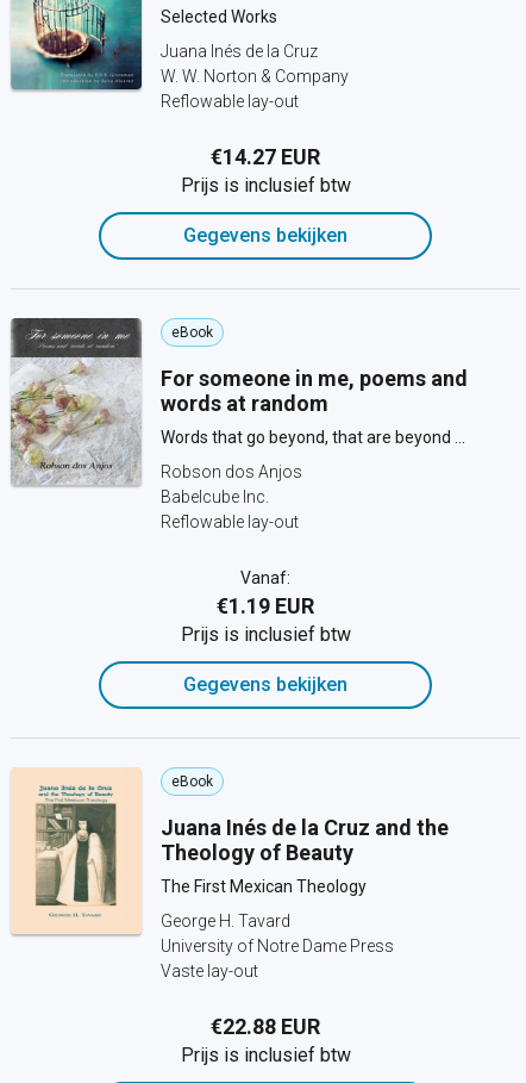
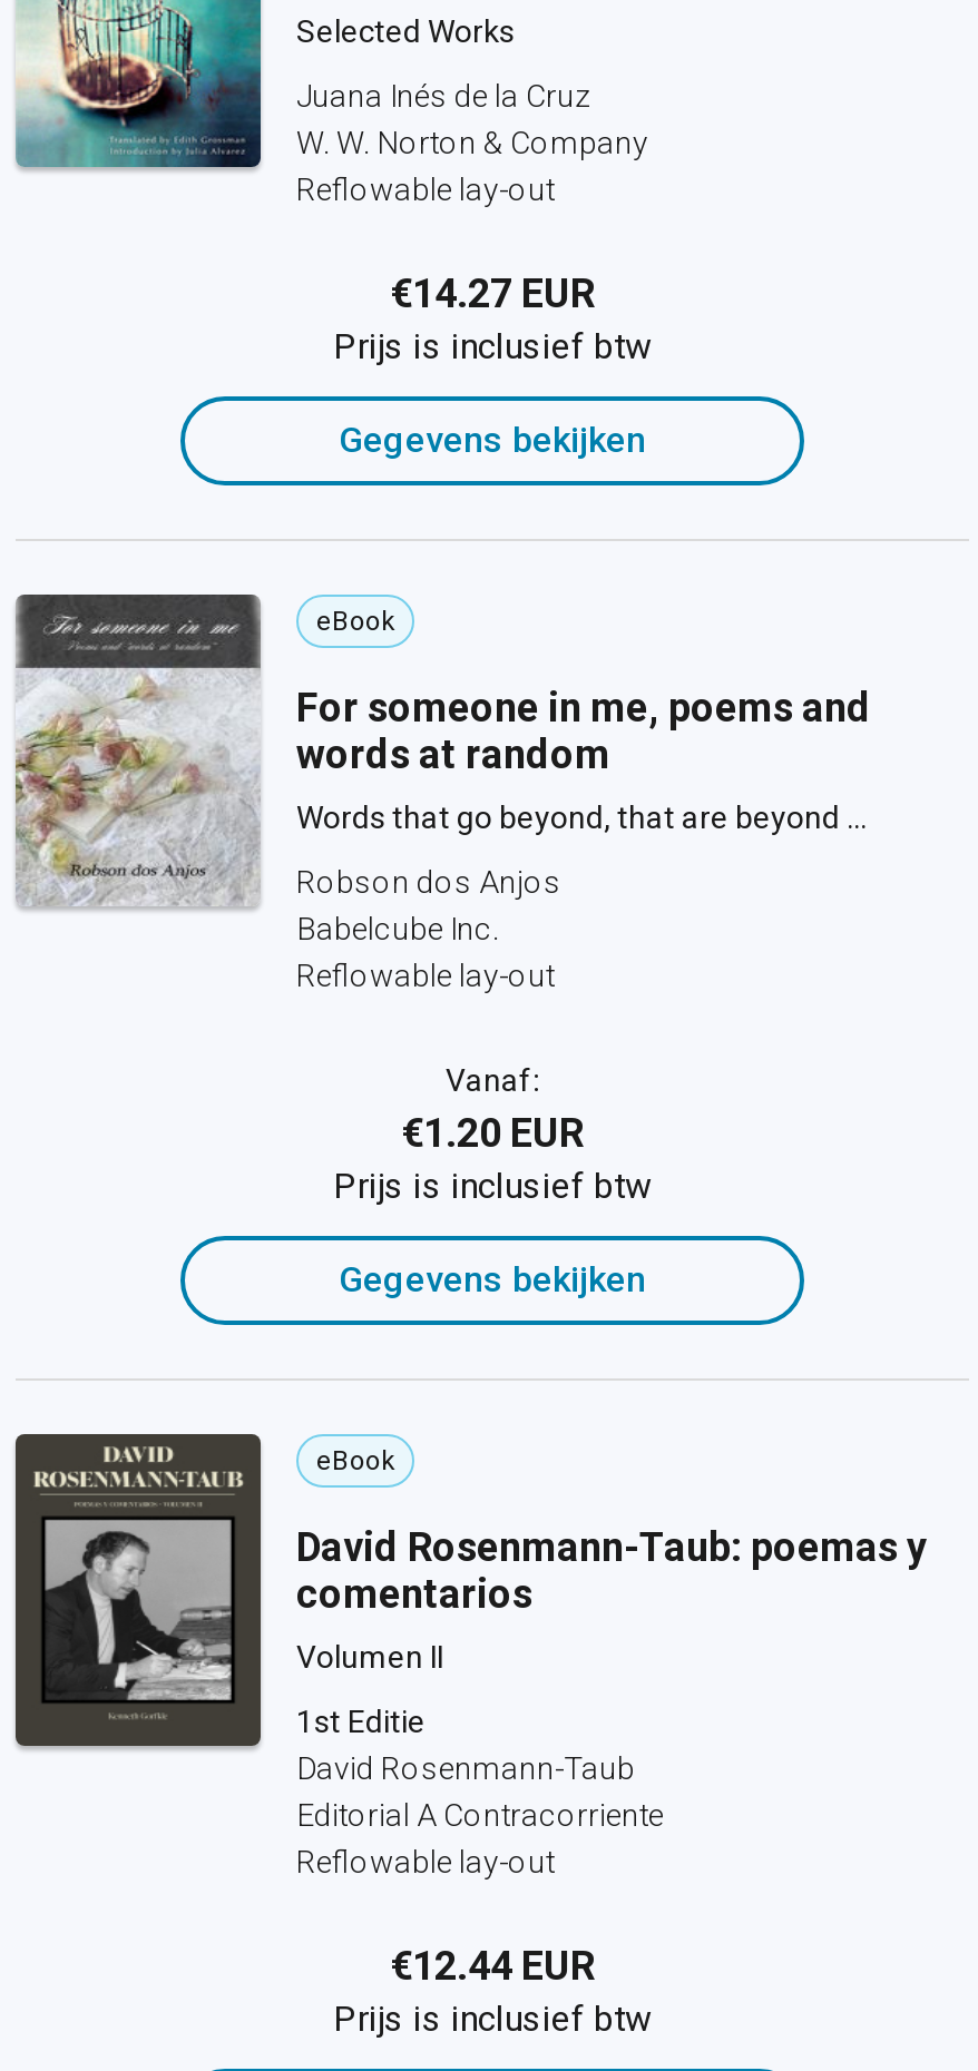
- €1.19 EUR
+ €1.20 EUR

- [image]
- Juana Inés de la Cruz and the
- Theology of Beauty
+ [image]
+ David Rosenmann-Taub: poemas y
+ comentarios

- The First Mexican Theology
+ Volumen II

- George H. Tavard
- University of Notre Dame Press
- Vaste lay-out
+ 1st Editie
+ David Rosenmann-Taub
+ Editorial A Contracorriente
+ Reflowable lay-out

- €22.88 EUR
+ €12.44 EUR
